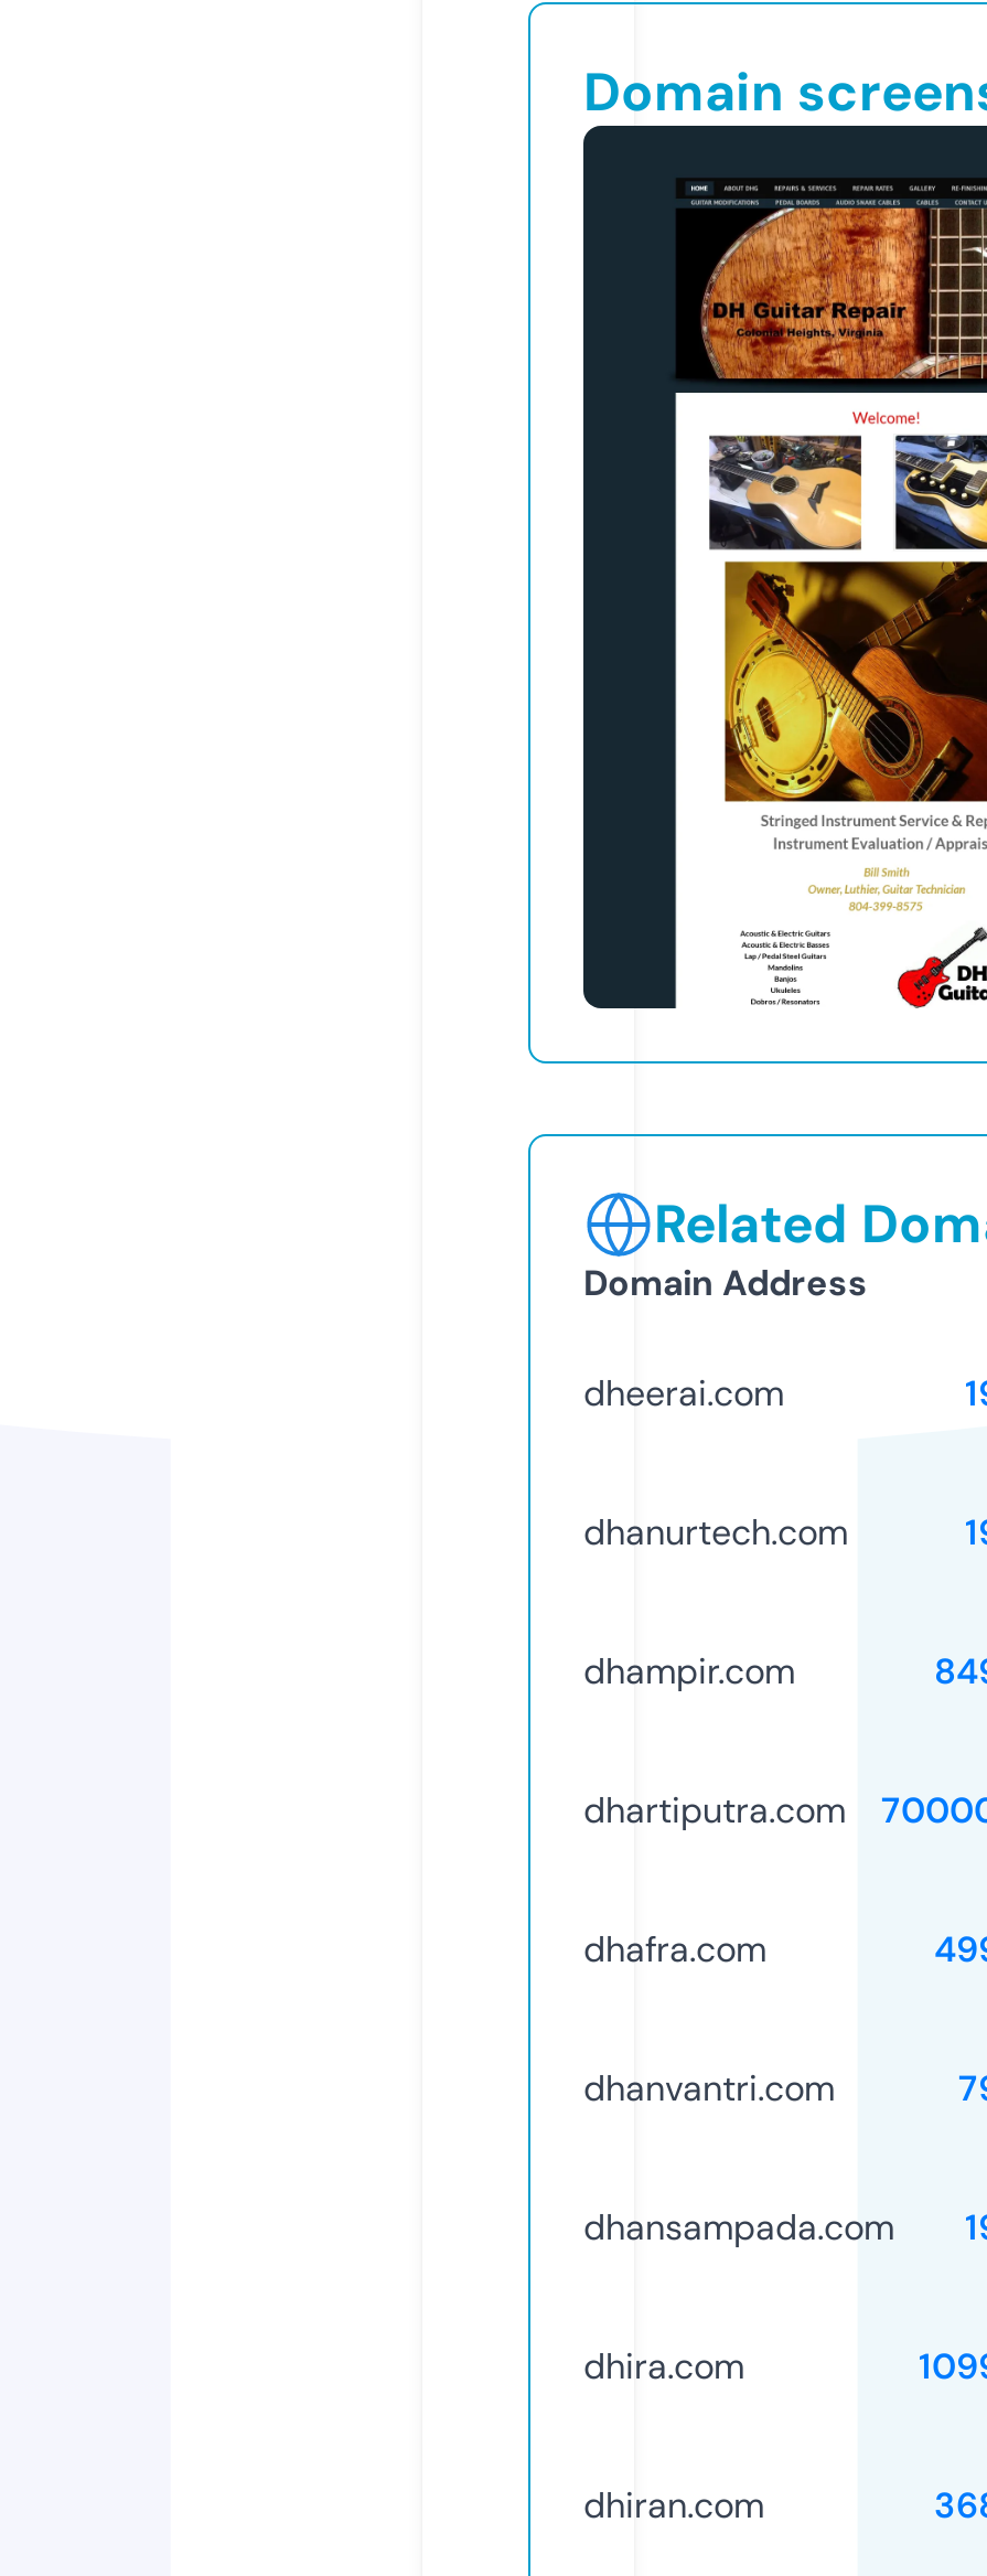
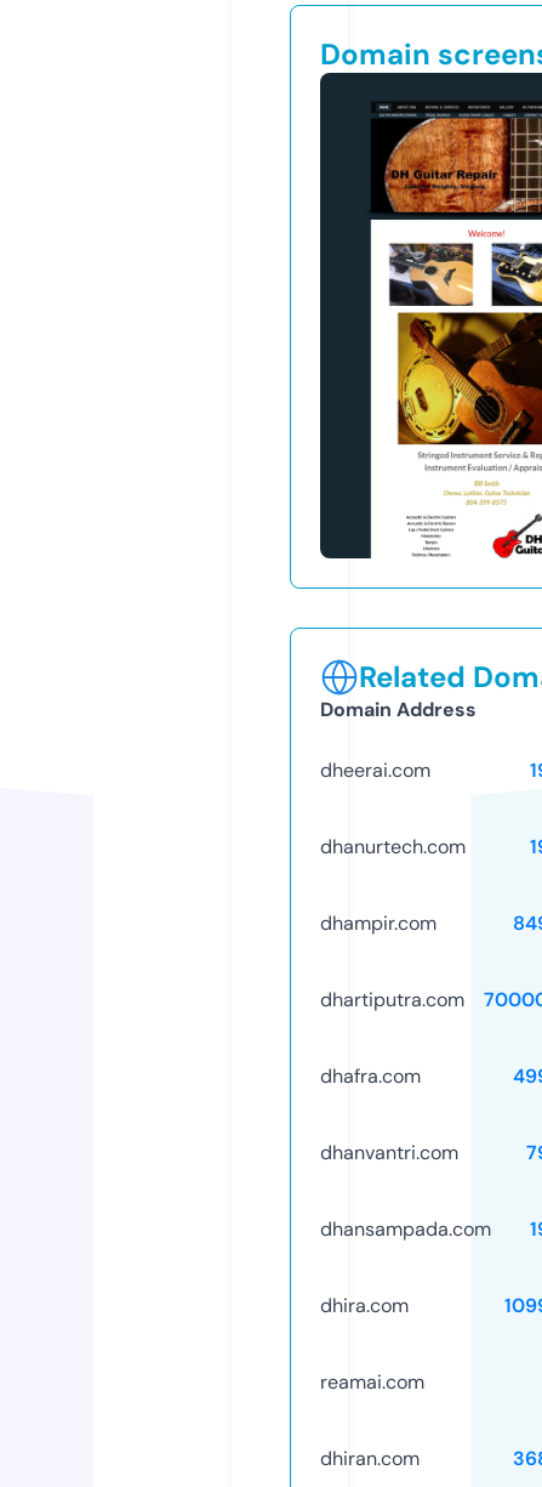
+ reamai.com
